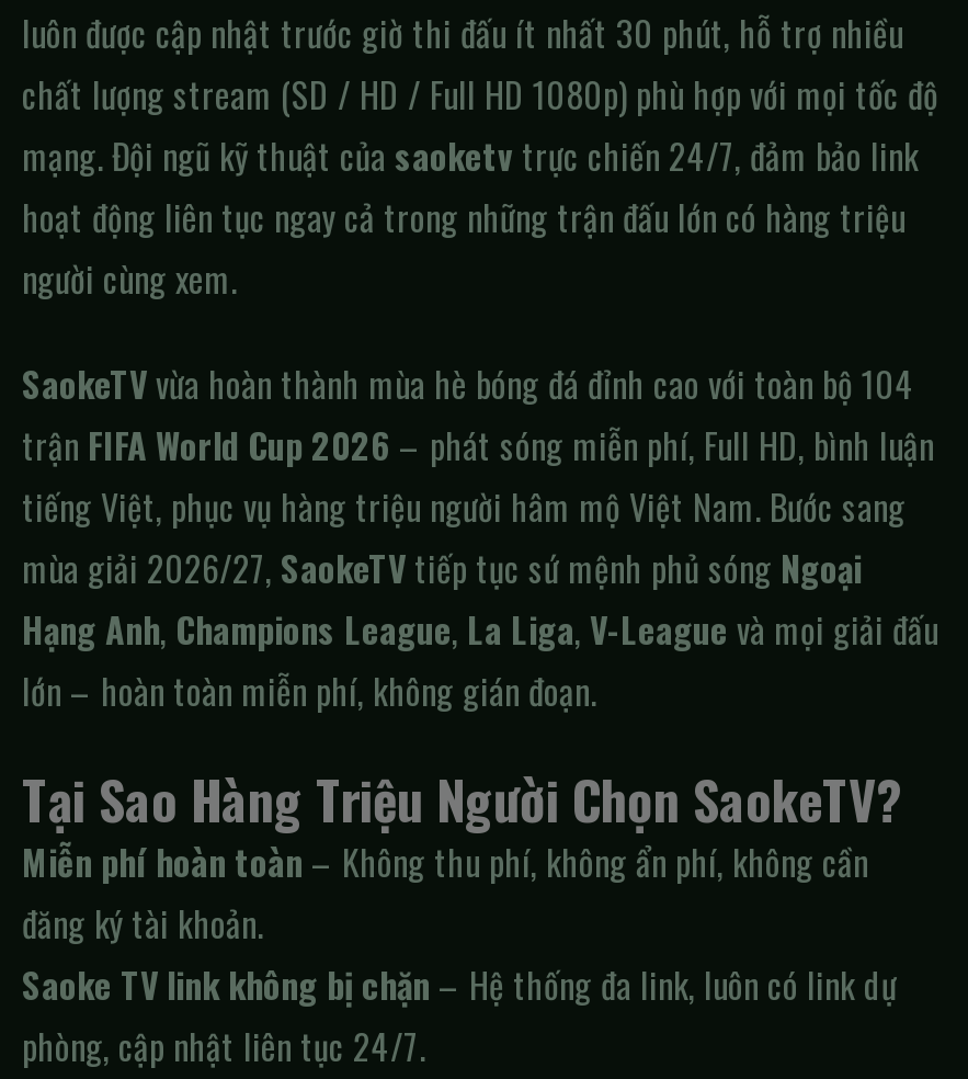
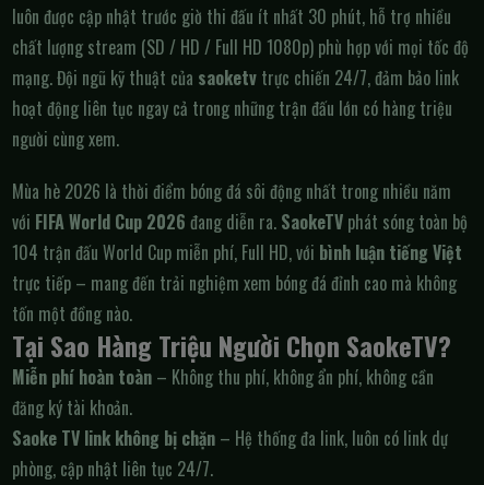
- SaokeTVvừa hoàn thành mùa hè bóng đá đỉnh cao với toàn bộ 104
- trận FIFA World Cup 2026 – phát sóng miễn phí, Full HD, bình luận
- tiếng Việt, phục vụ hàng triệu người hâm mộ Việt Nam. Bước sang
- mùa giải 2026/27, SaokeTV tiếp tục sứ mệnh phủ sóng Ngoại
- Hạng Anh, Champions League, La Liga, V-League và mọi giải đấu
- lớn – hoàn toàn miễn phí, không gián đoạn.
+ Mùa hè 2026 là thời điểm bóng đá sôi động nhất trong nhiều năm
+ với FIFA World Cup 2026 đang diễn ra. SaokeTV phát sóng toàn bộ
+ 104 trận đấu World Cup miễn phí, Full HD, với bình luận tiếng Việt
+ trực tiếp – mang đến trải nghiệm xem bóng đá đỉnh cao mà không
+ tốn một đồng nào.
